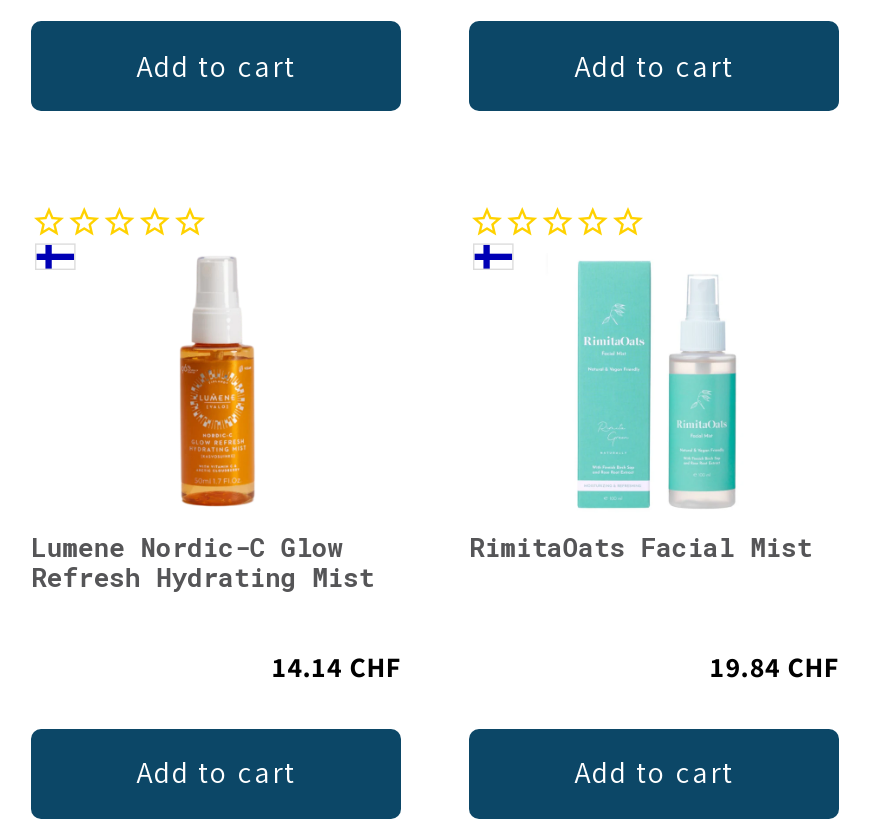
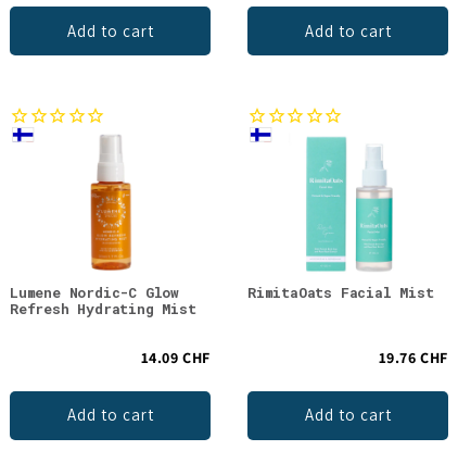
- 14.14 CHF
+ 14.09 CHF

- 19.84 CHF
+ 19.76 CHF
